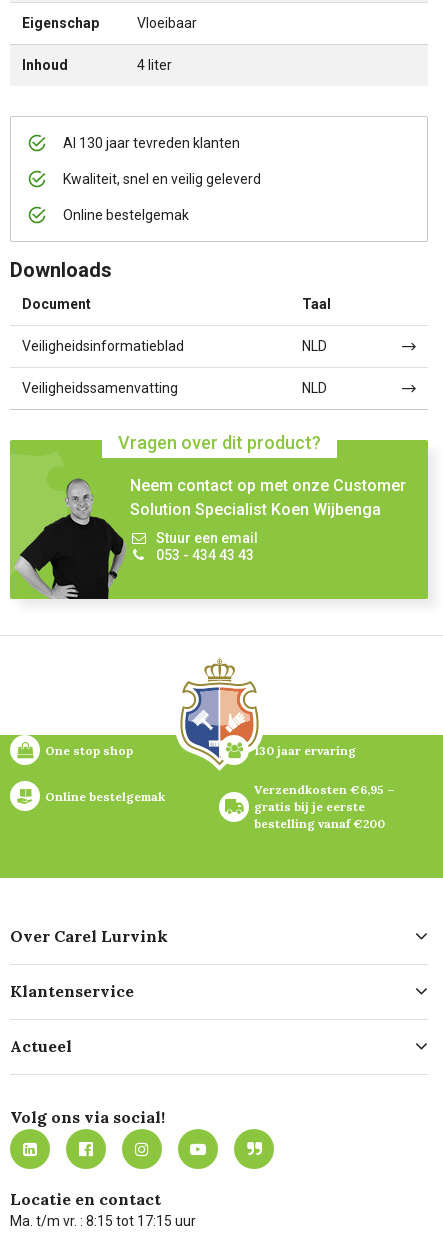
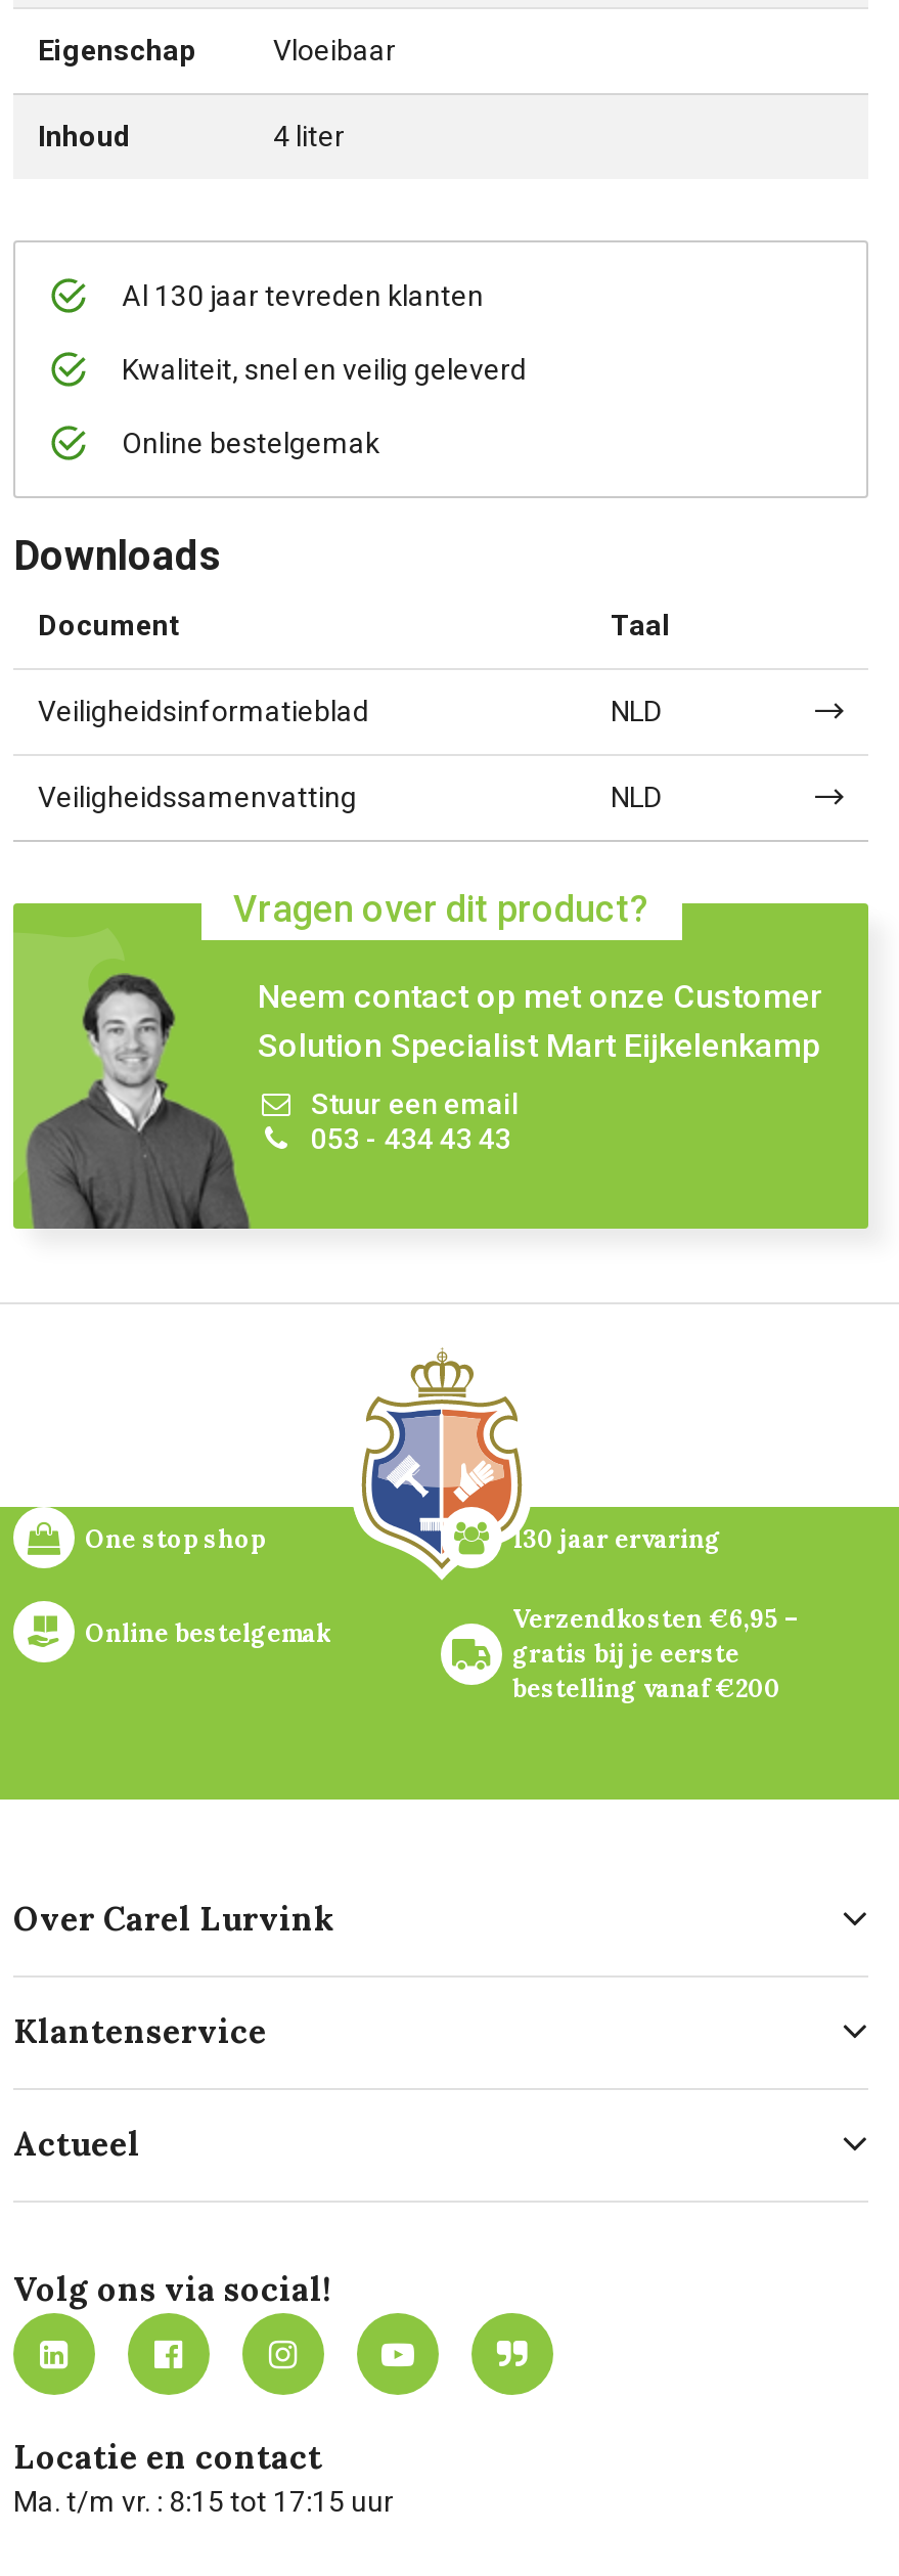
- [image]
- Solution Specialist Koen Wijbenga
+ [image]
+ Solution Specialist Mart Eijkelenkamp
